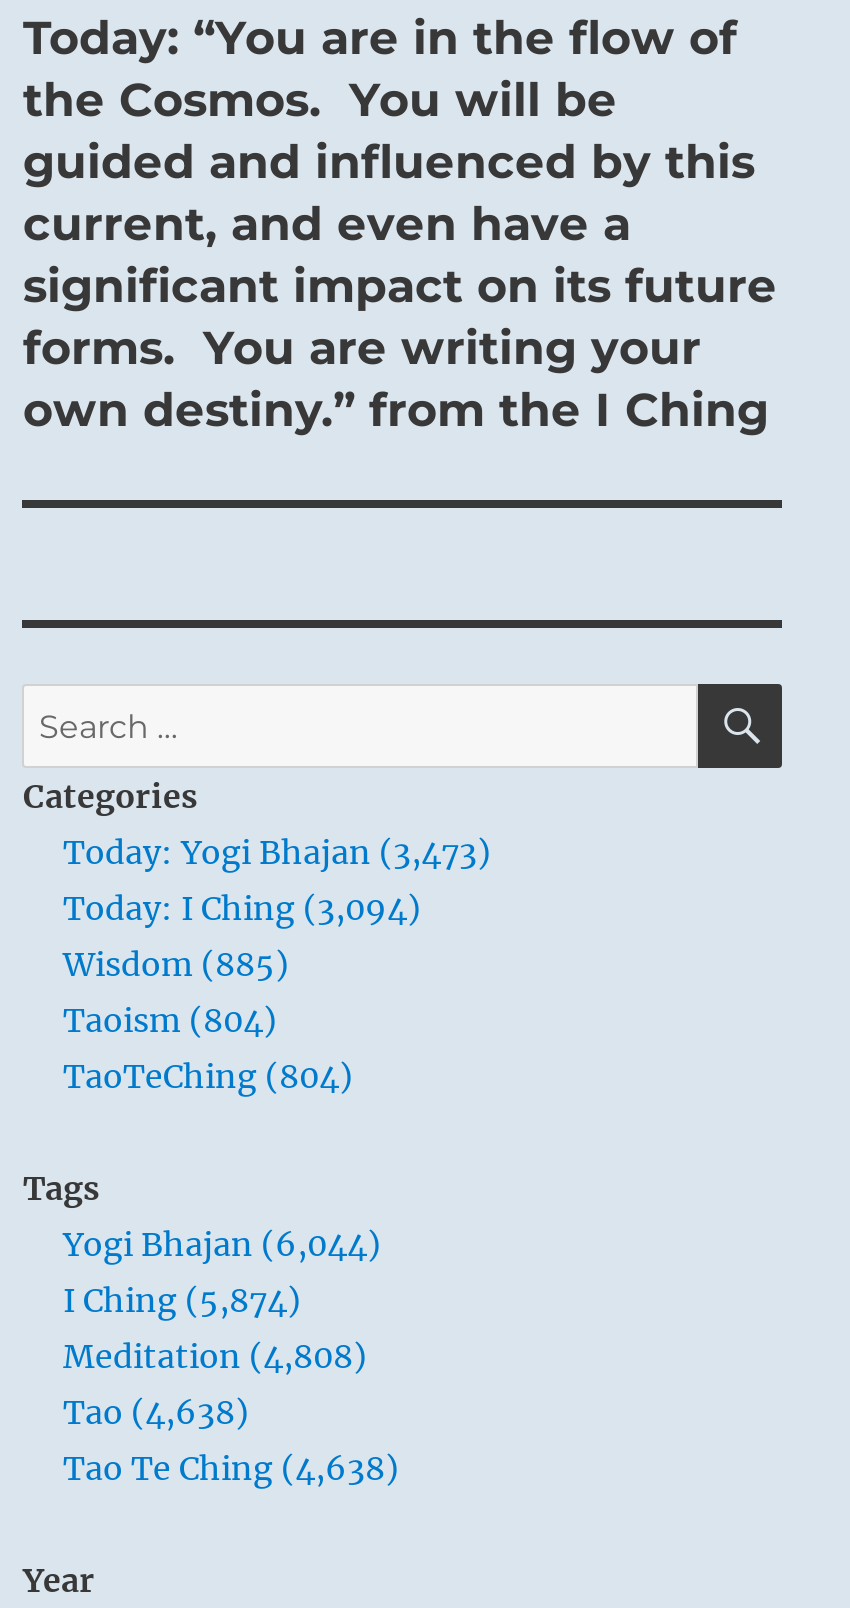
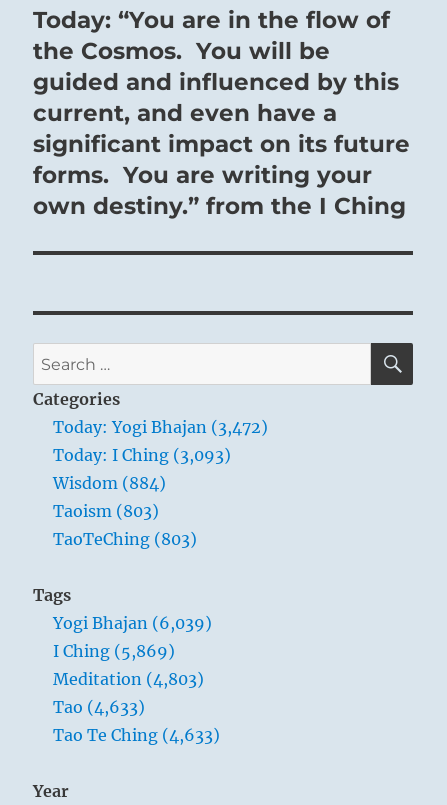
- Today: Yogi Bhajan (3,473)
+ Today: Yogi Bhajan (3,472)

- Today: I Ching (3,094)
+ Today: I Ching (3,093)

- Wisdom (885)
+ Wisdom (884)

- Taoism (804)
+ Taoism (803)

- TaoTeChing (804)
+ TaoTeChing (803)

- Yogi Bhajan (6,044)
+ Yogi Bhajan (6,039)

- I Ching (5,874)
+ I Ching (5,869)

- Meditation (4,808)
+ Meditation (4,803)

- Tao (4,638)
+ Tao (4,633)

- Tao Te Ching (4,638)
+ Tao Te Ching (4,633)
